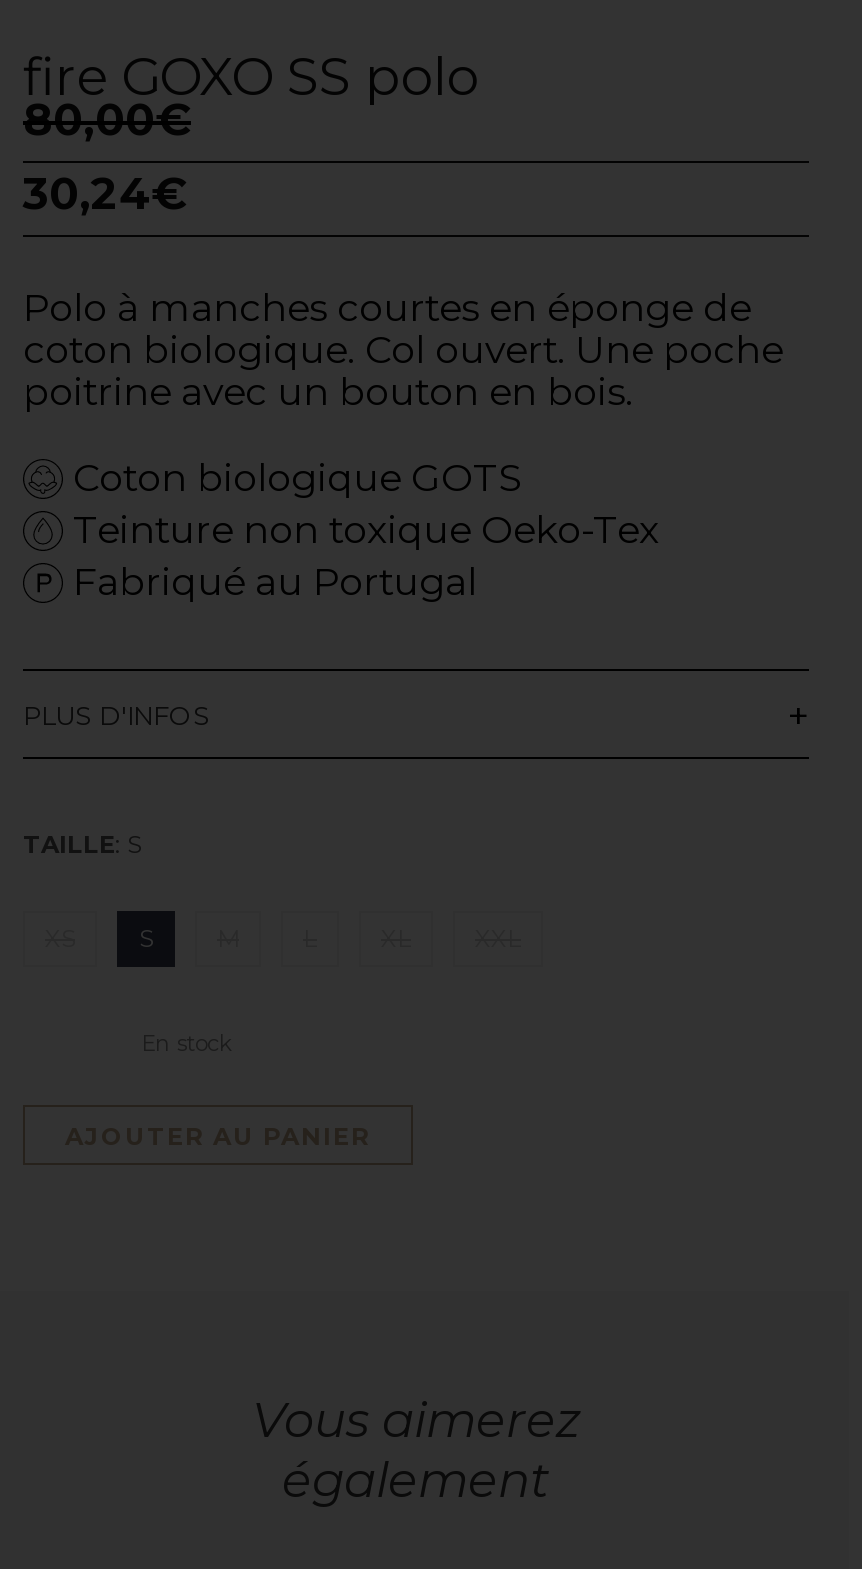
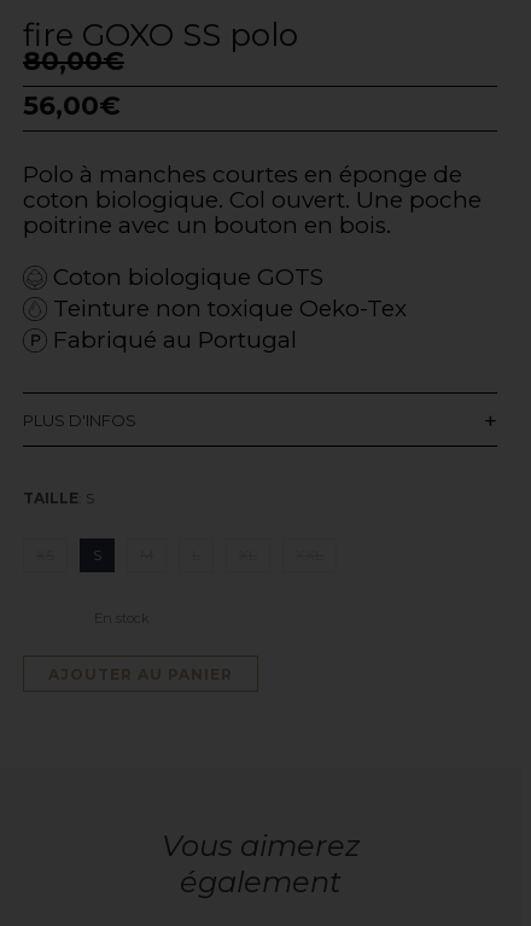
- 30,24€
+ 56,00€
